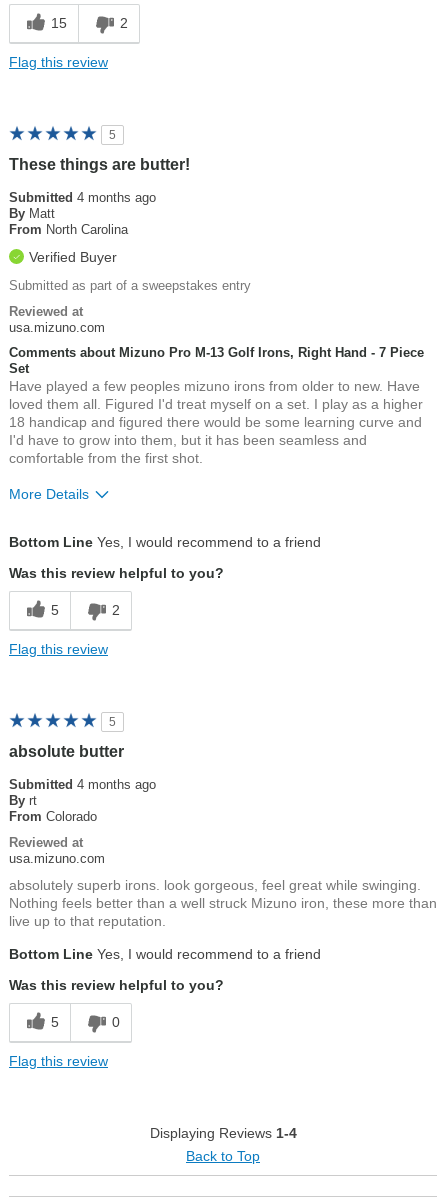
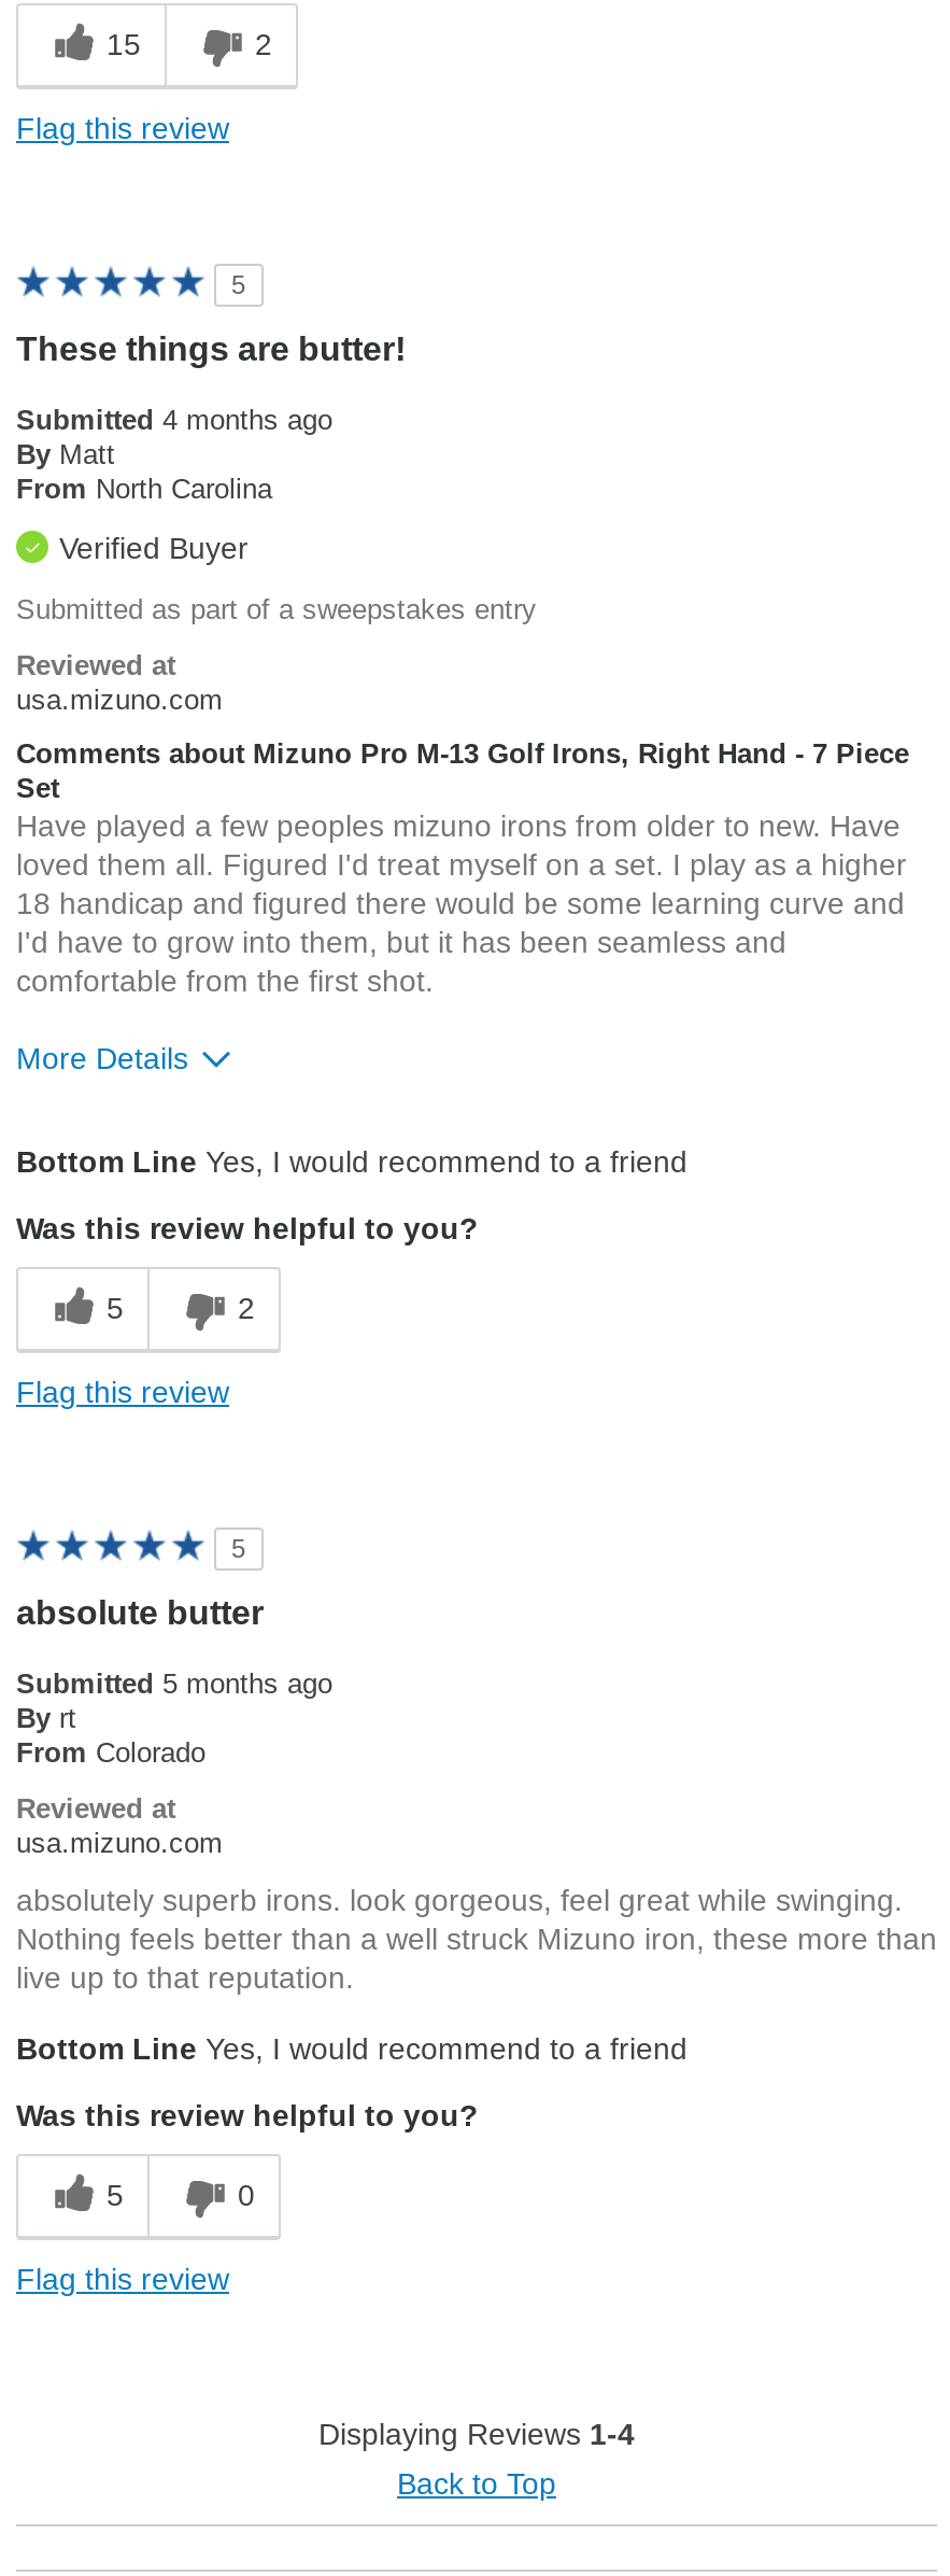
- Submitted 4 months ago
+ Submitted 5 months ago
